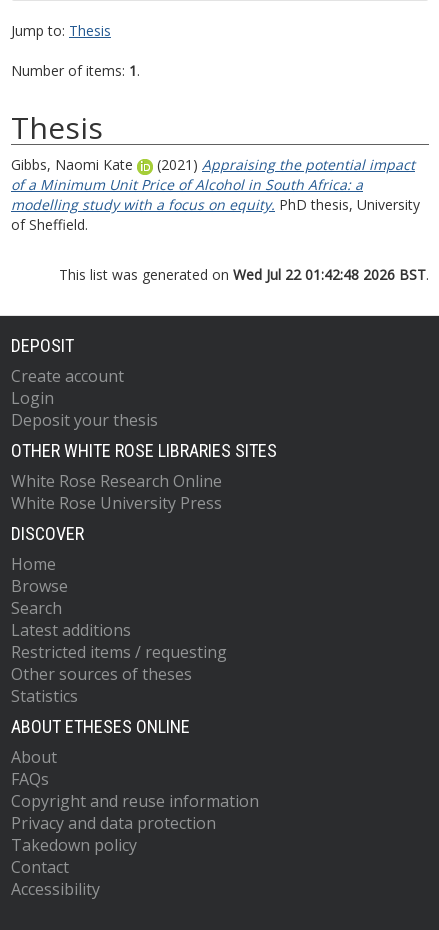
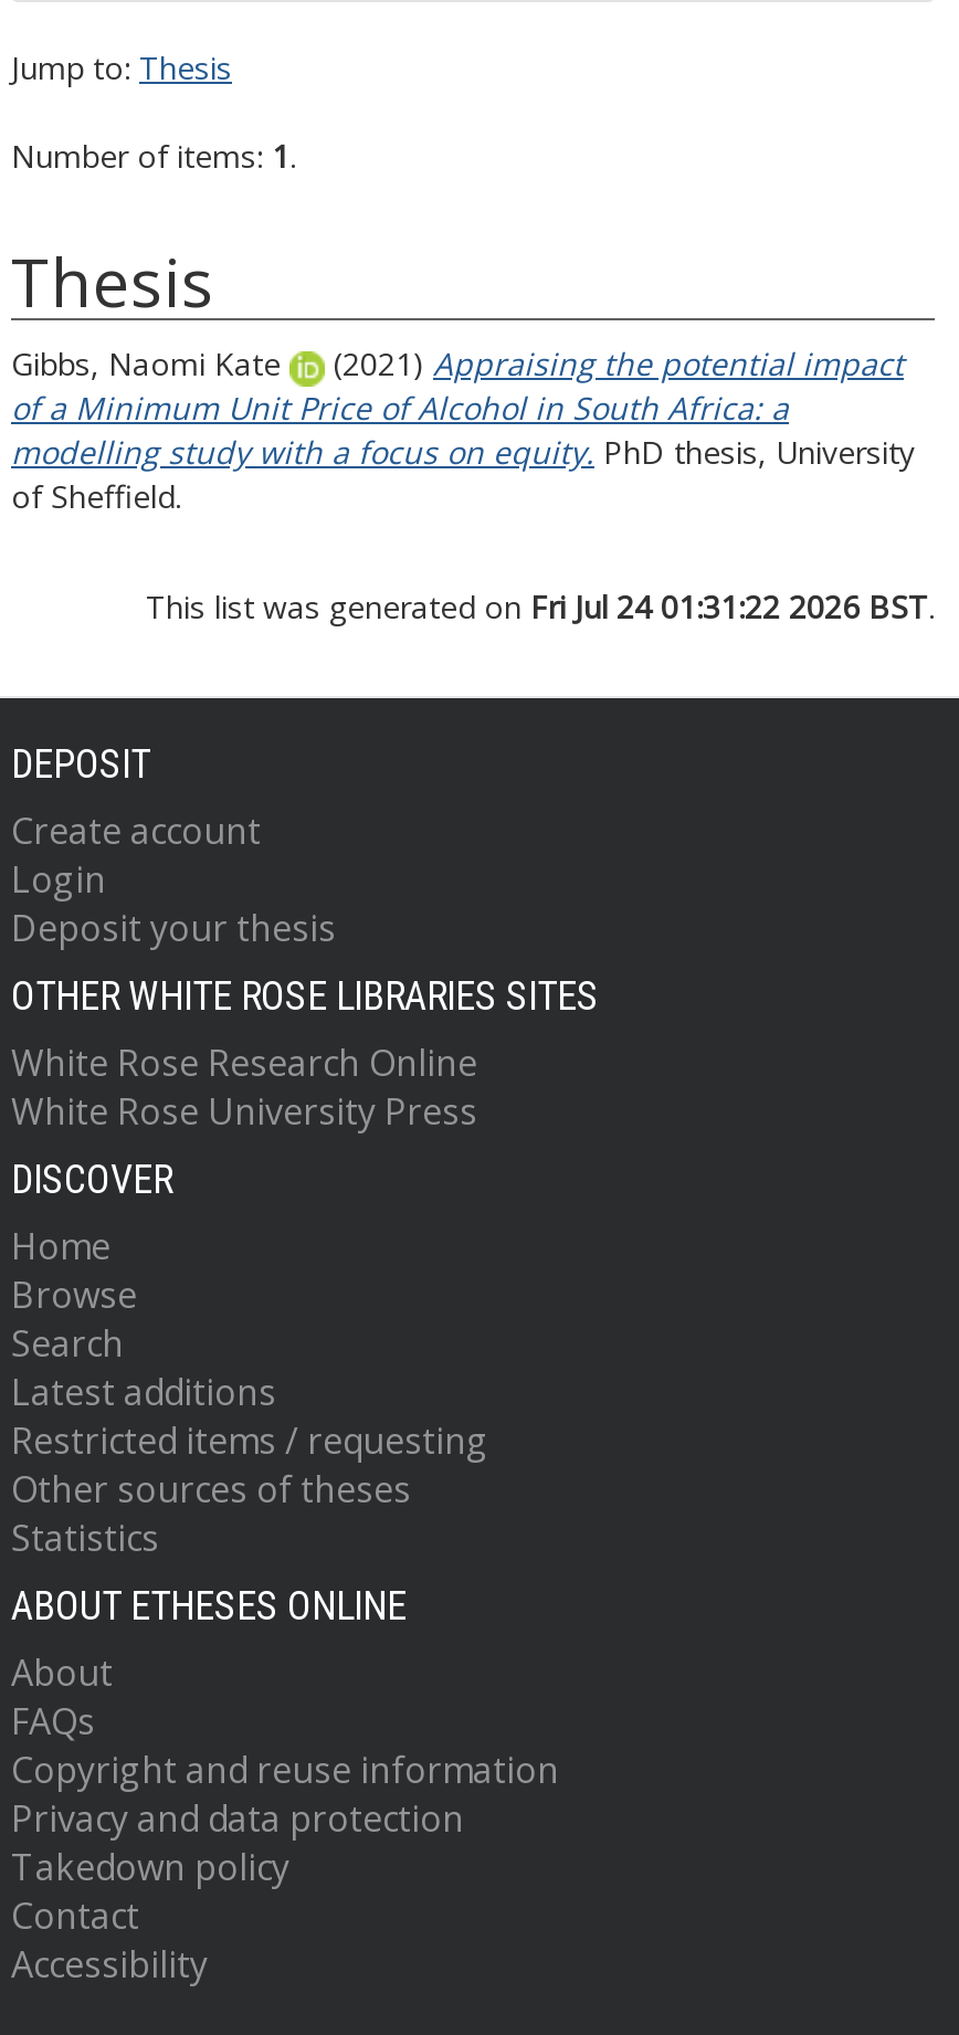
- This list was generated on Wed Jul 22 01:42:48 2026 BST.
+ This list was generated on Fri Jul 24 01:31:22 2026 BST.
